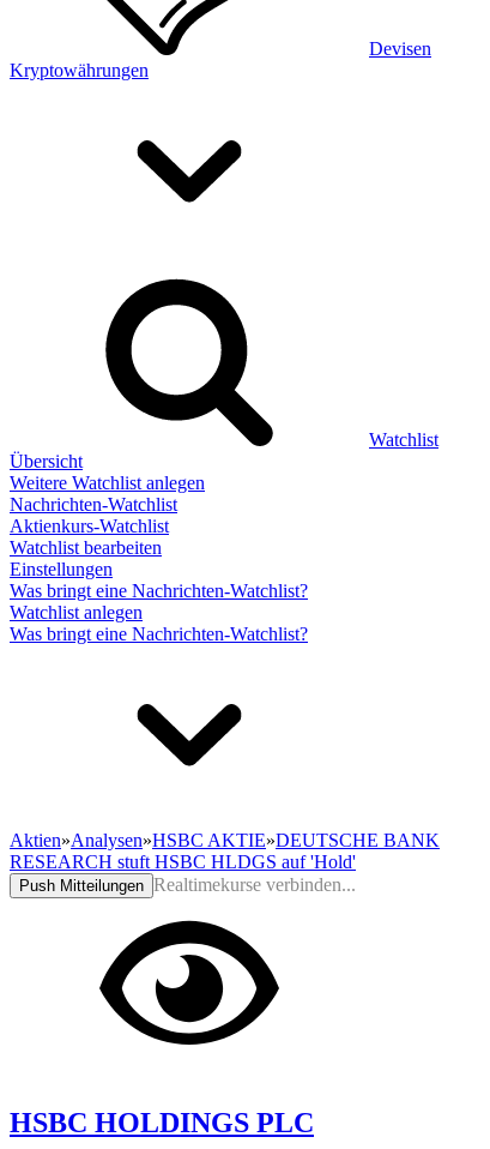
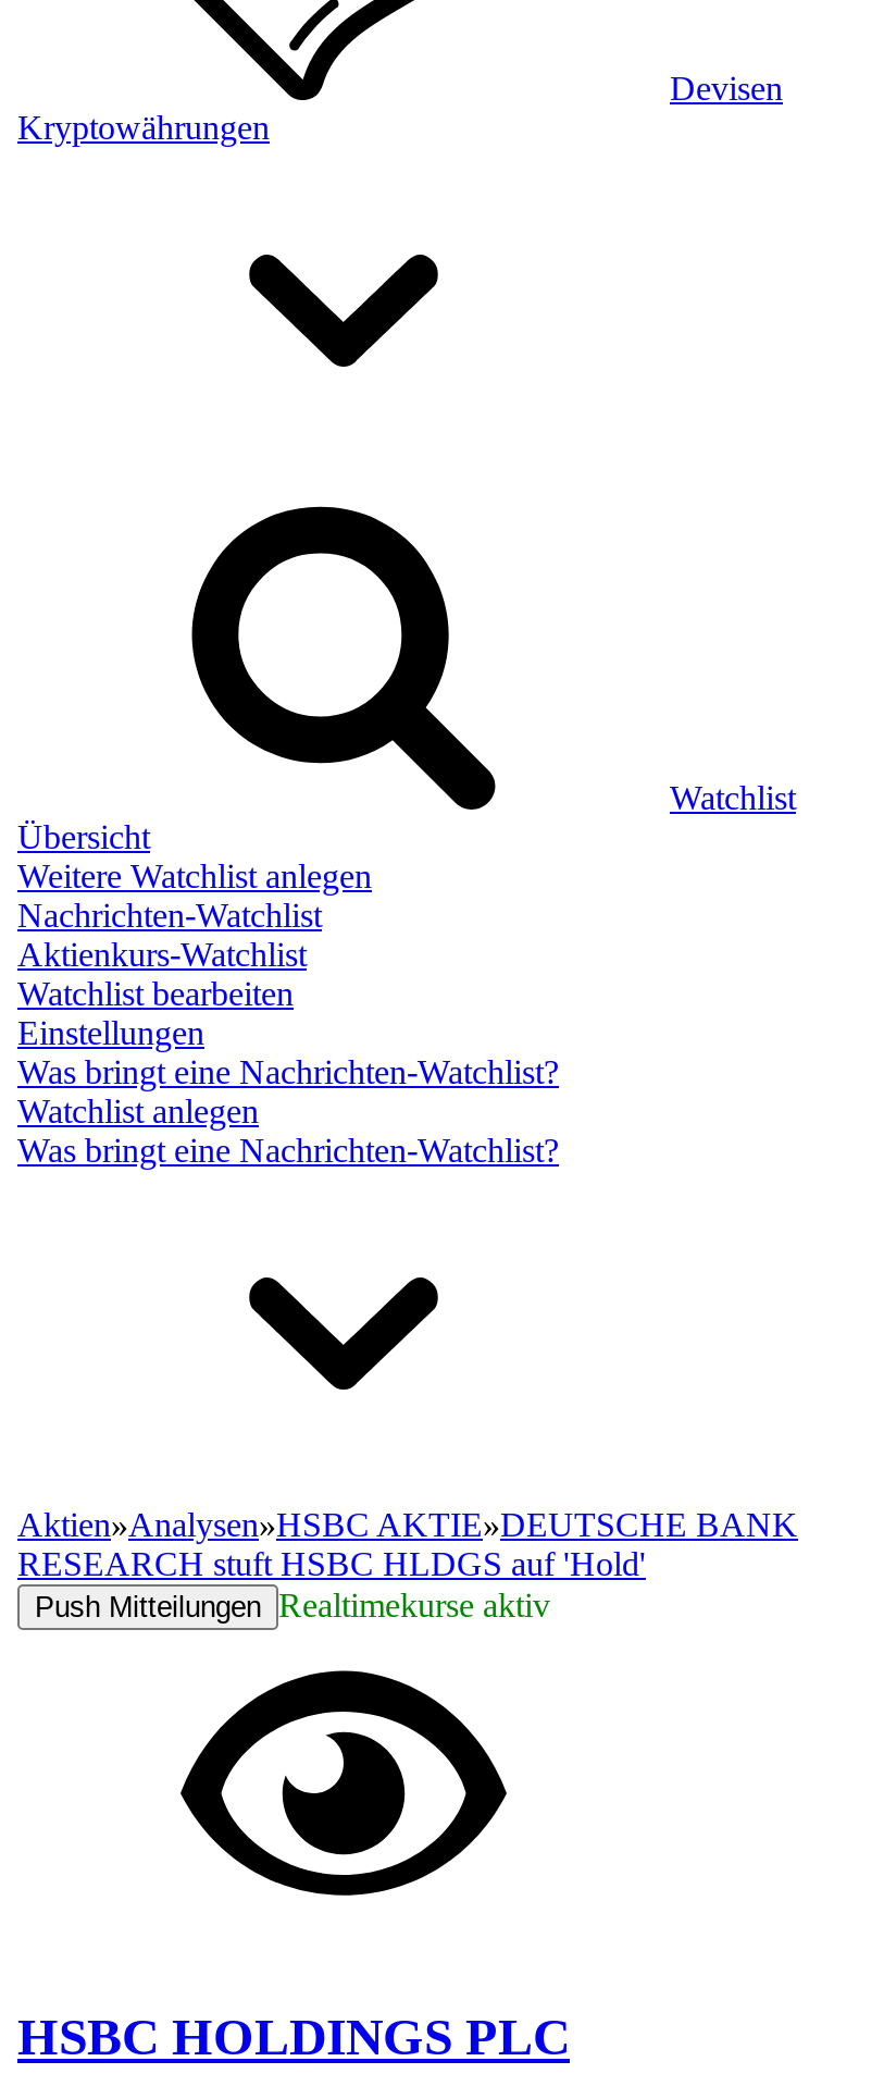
- Push Mitteilungen Realtimekurse verbinden...
+ Push Mitteilungen Realtimekurse aktiv
